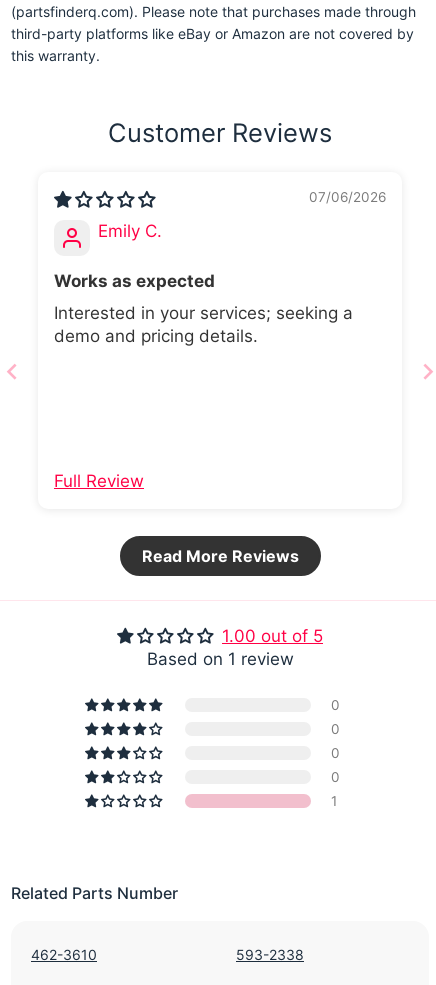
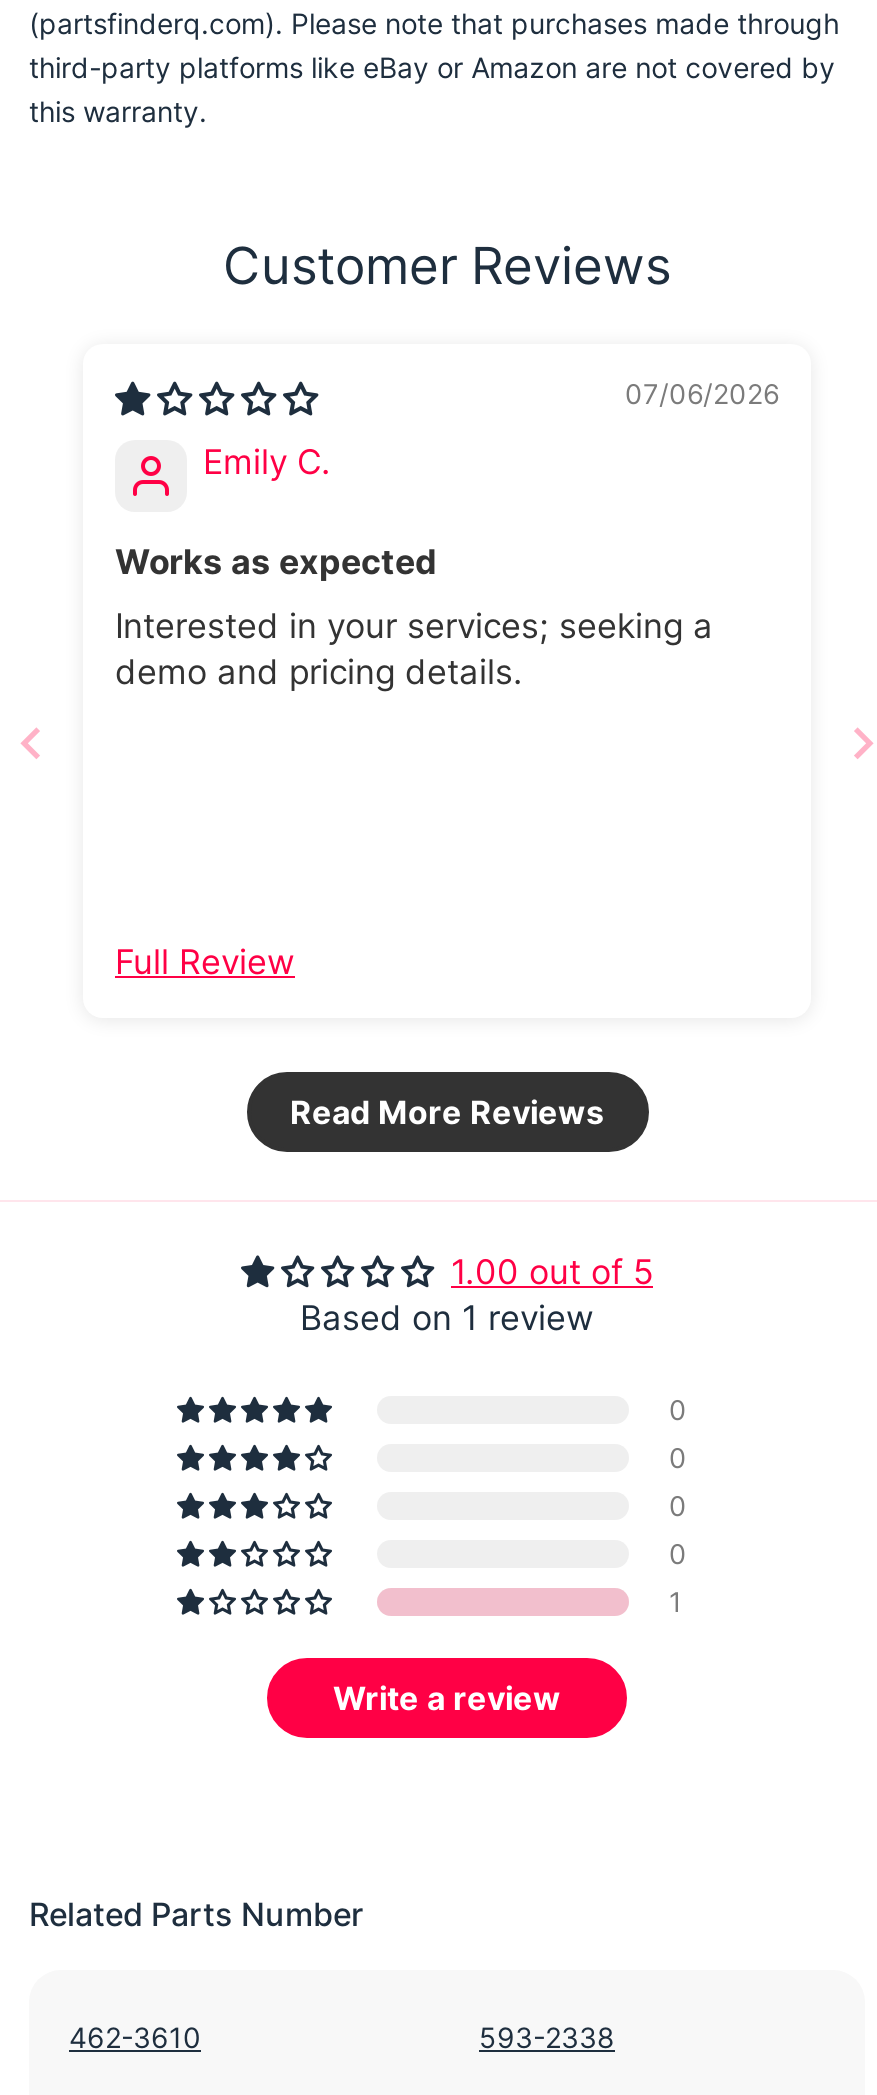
+ Write a review
